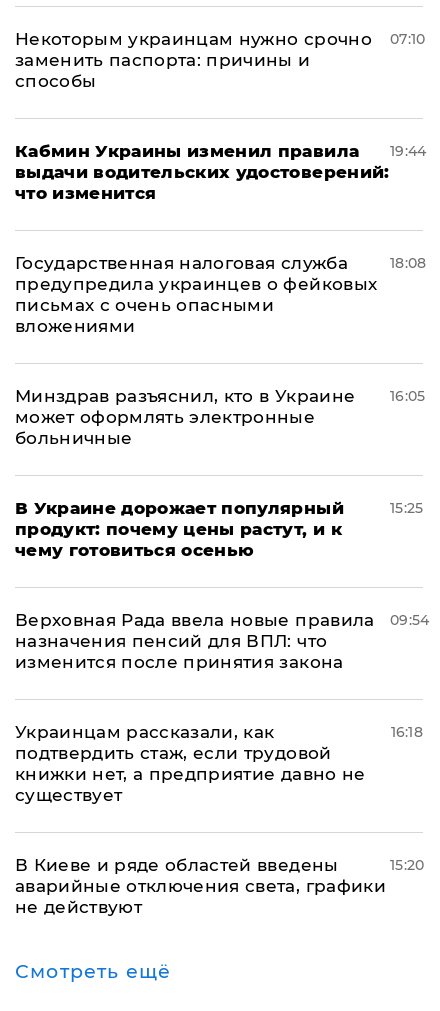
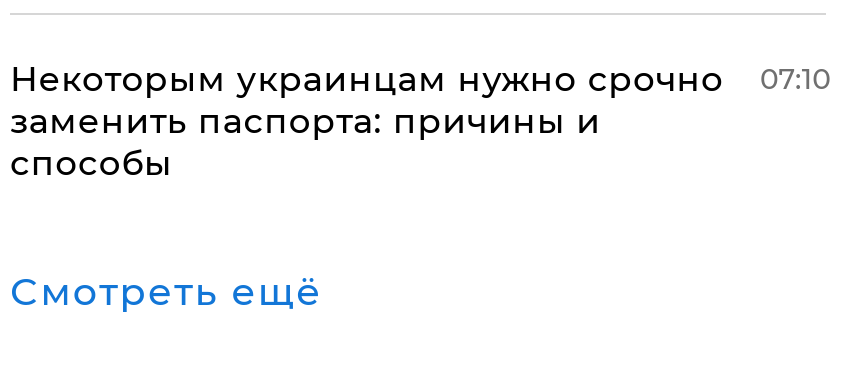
- Кабмин Украины изменил правила
- выдачи водительских удостоверений:
- что изменится

- 19:44

- Государственная налоговая служба
- предупредила украинцев о фейковых
- письмах с очень опасными
- вложениями

- 18:08

- Минздрав разъяснил, кто в Украине
- может оформлять электронные
- больничные

- 16:05

- В Украине дорожает популярный
- продукт: почему цены растут, и к
- чему готовиться осенью

- 15:25

- Верховная Рада ввела новые правила
- назначения пенсий для ВПЛ: что
- изменится после принятия закона

- 09:54

- Украинцам рассказали, как
- подтвердить стаж, если трудовой
- книжки нет, а предприятие давно не
- существует

- 16:18

- В Киеве и ряде областей введены
- аварийные отключения света, графики
- не действуют

- 15:20
